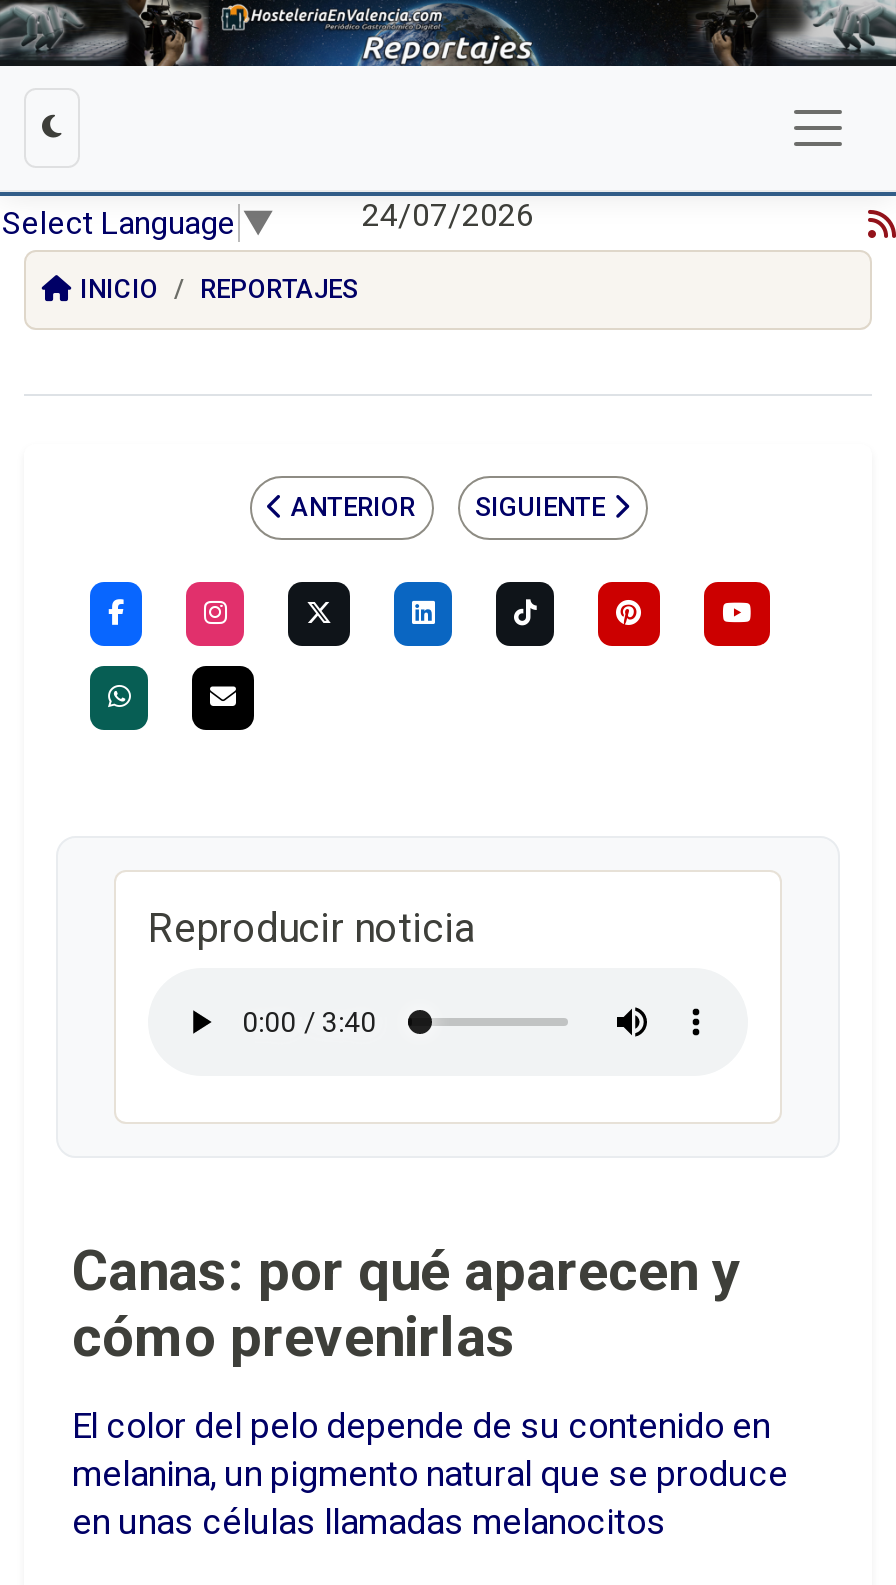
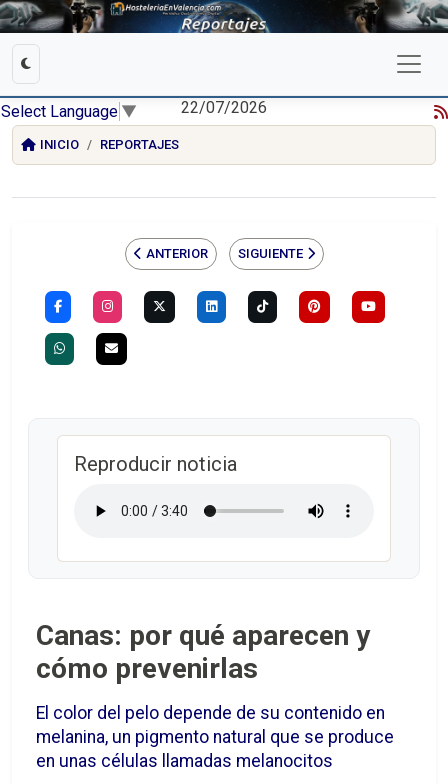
- 24/07/2026
+ 22/07/2026
